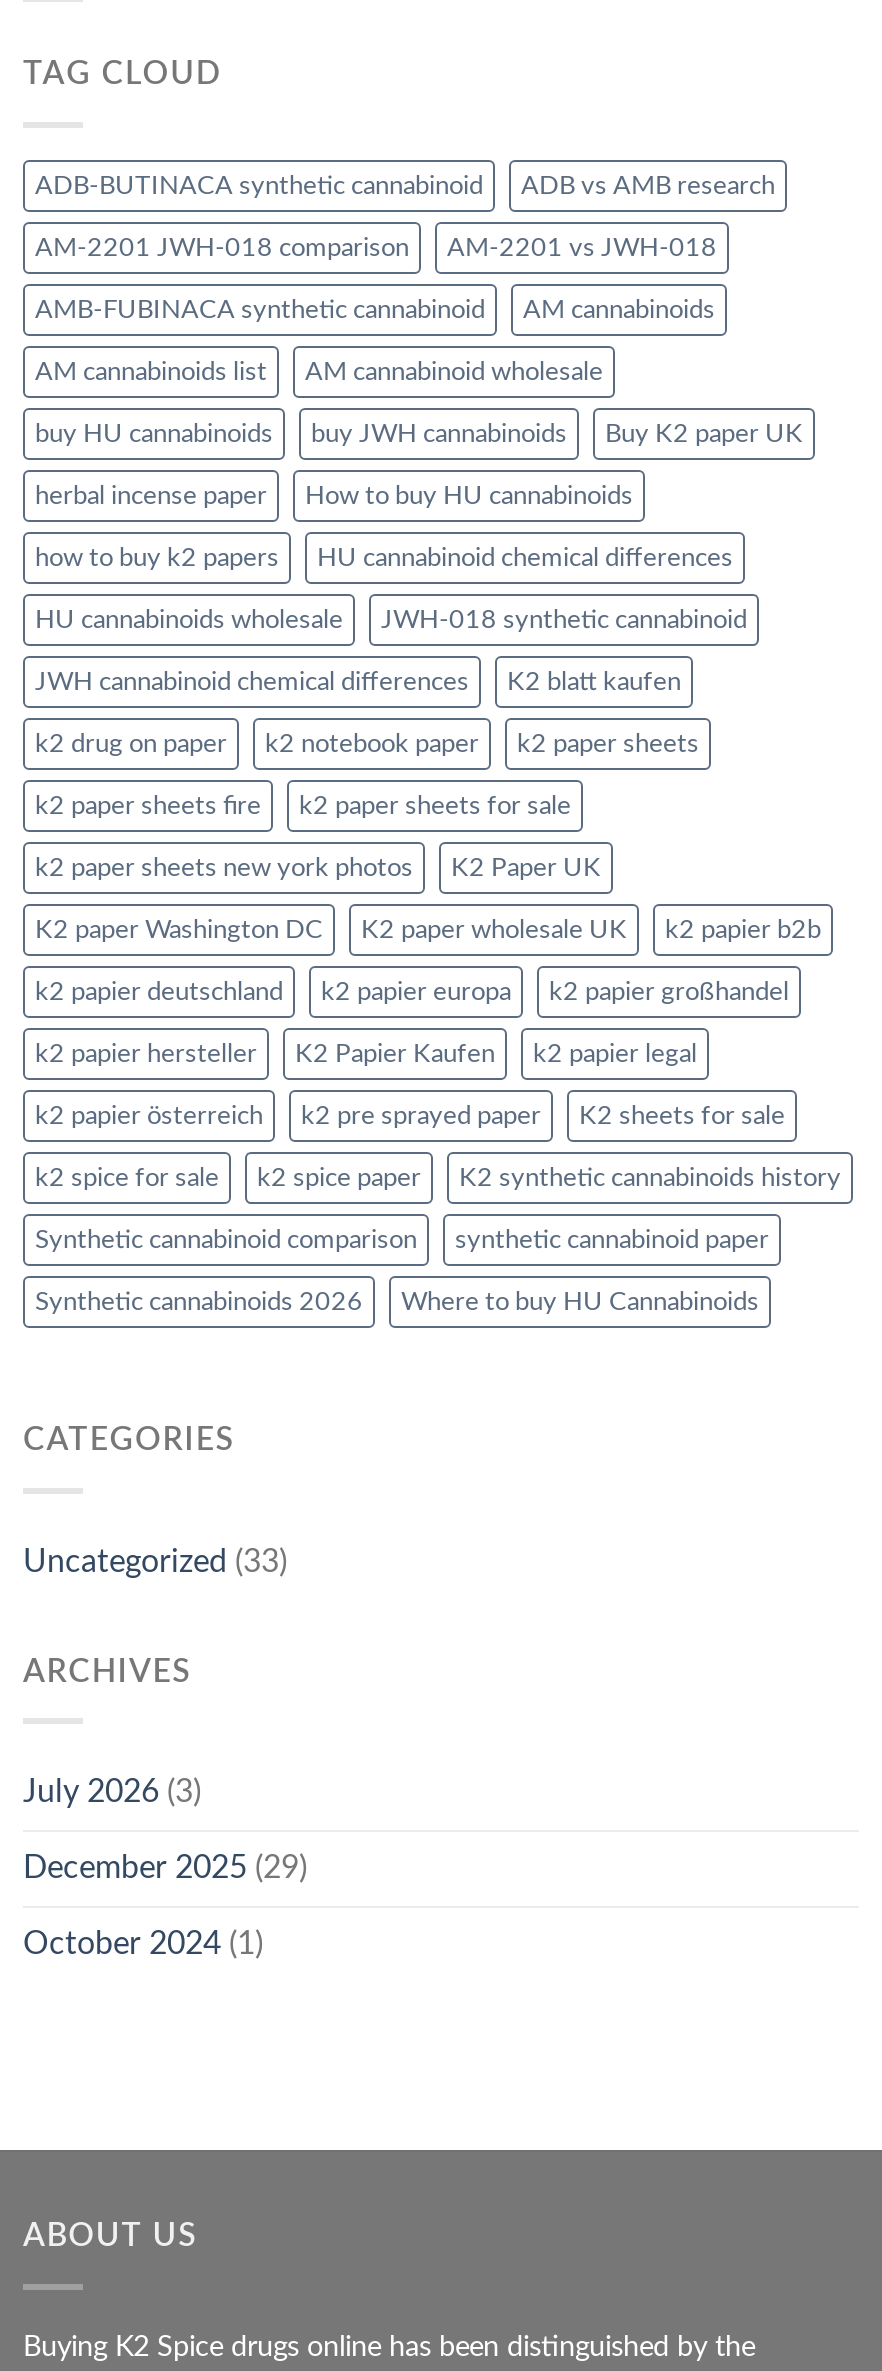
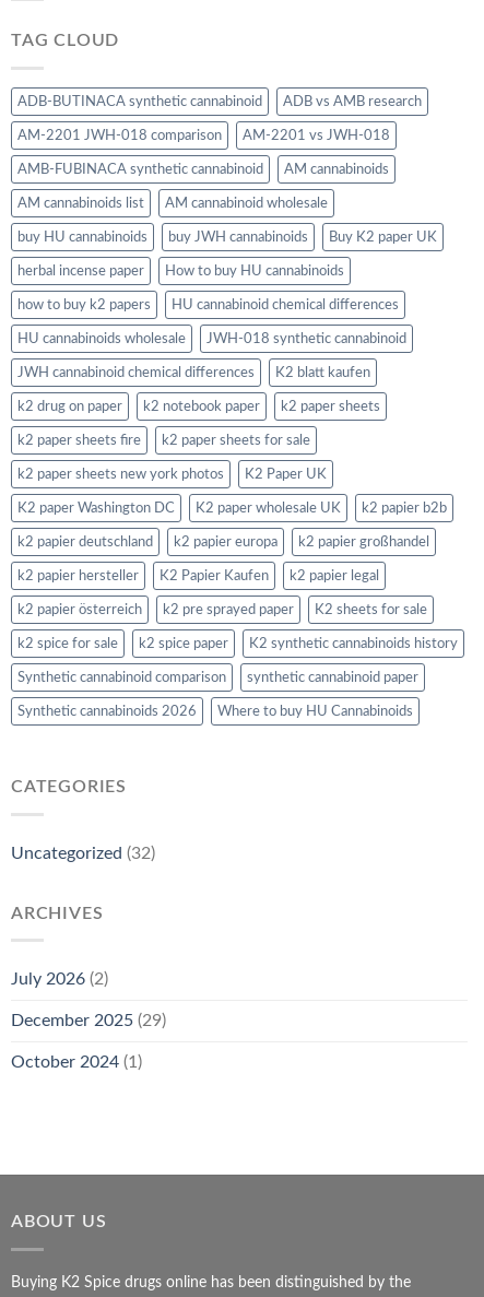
- Uncategorized (33)
+ Uncategorized (32)

- July 2026 (3)
+ July 2026 (2)
